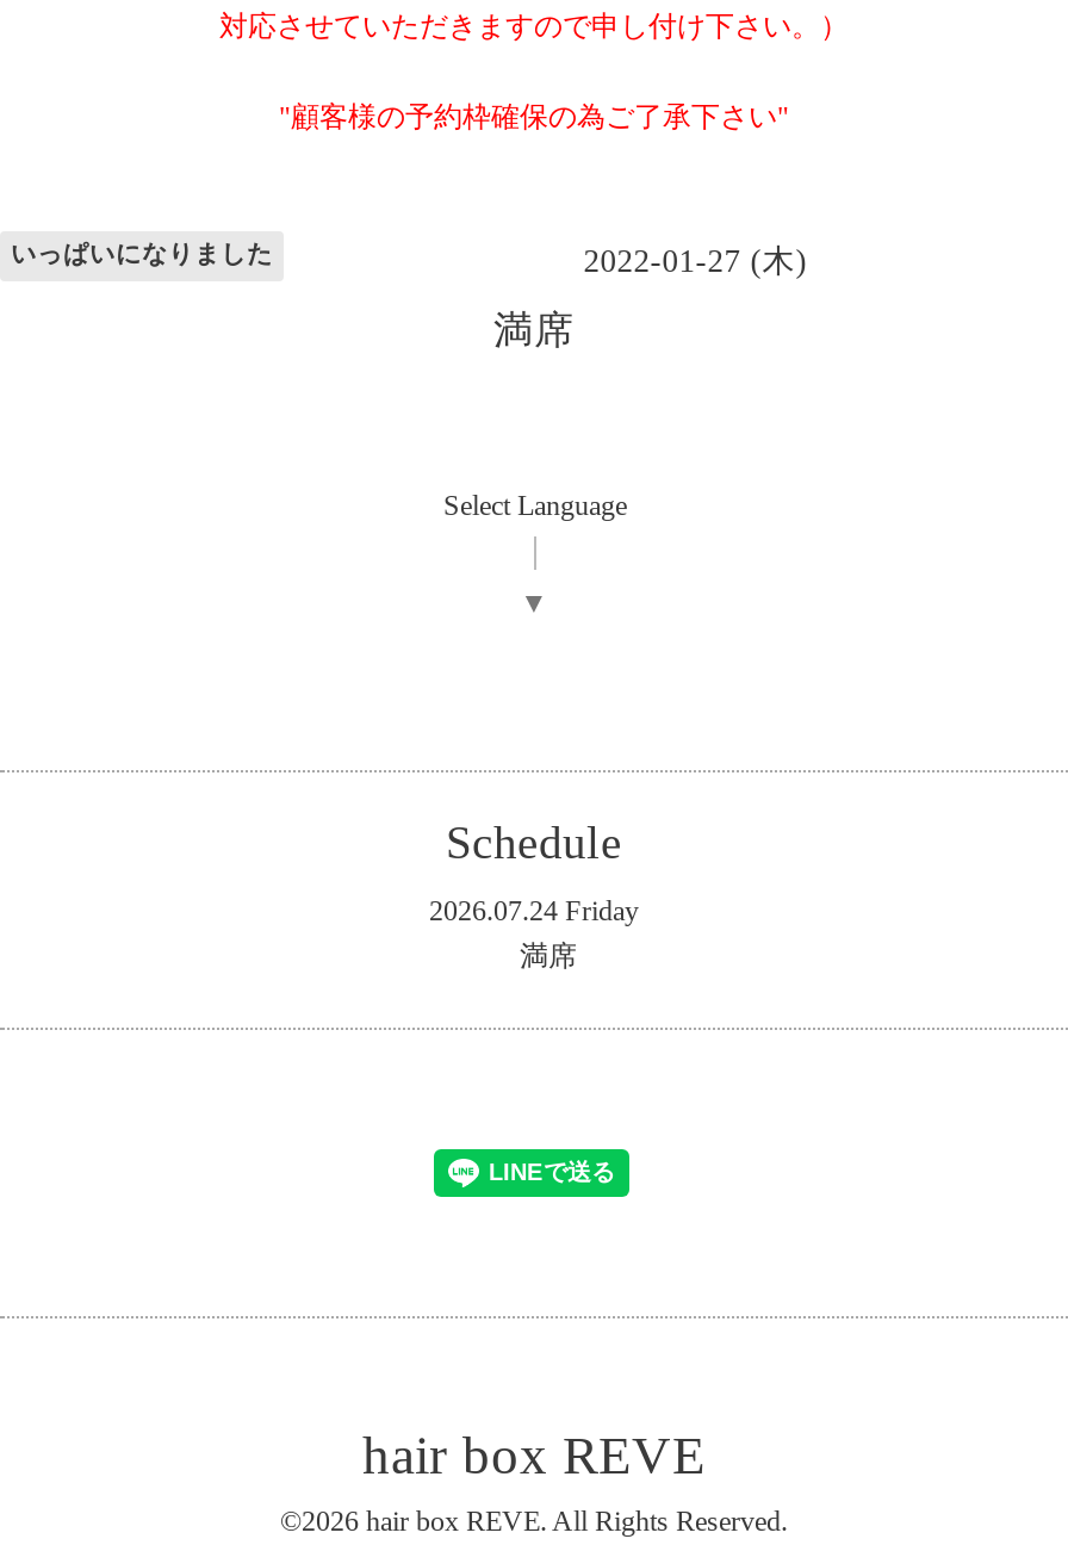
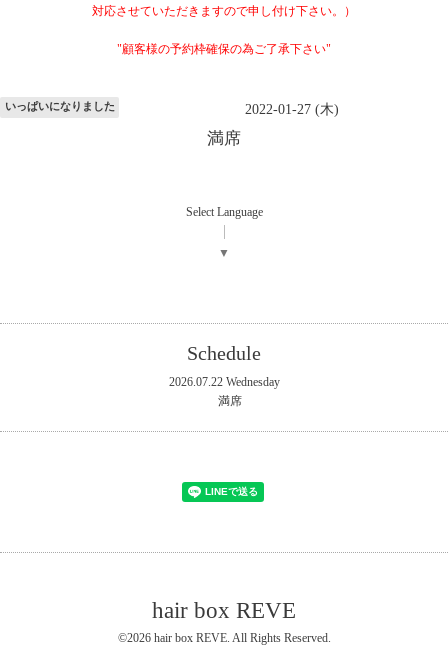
- 2026.07.24 Friday
+ 2026.07.22 Wednesday
